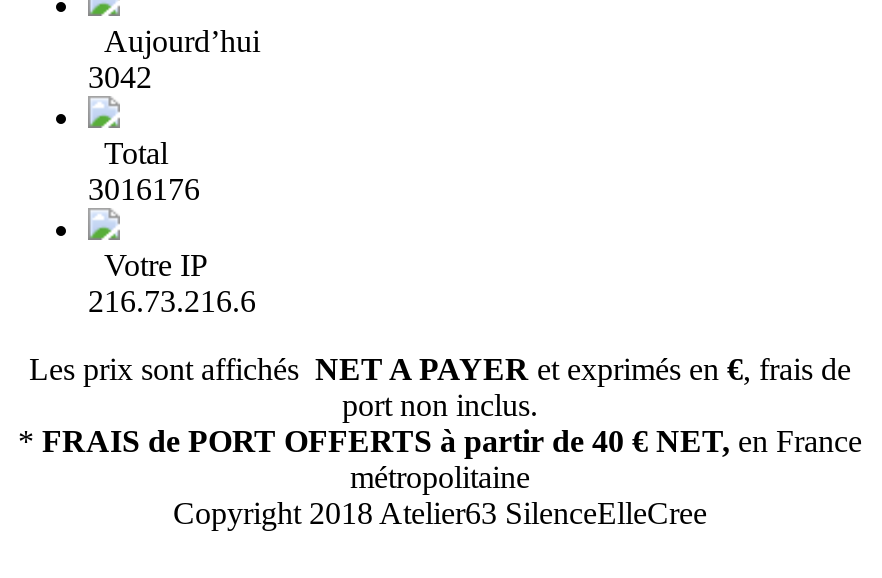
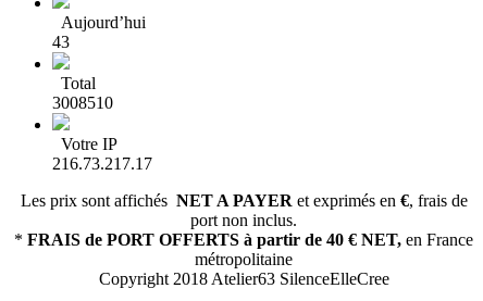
- 3042
+ 43

- 3016176
+ 3008510

- 216.73.216.6
+ 216.73.217.17
